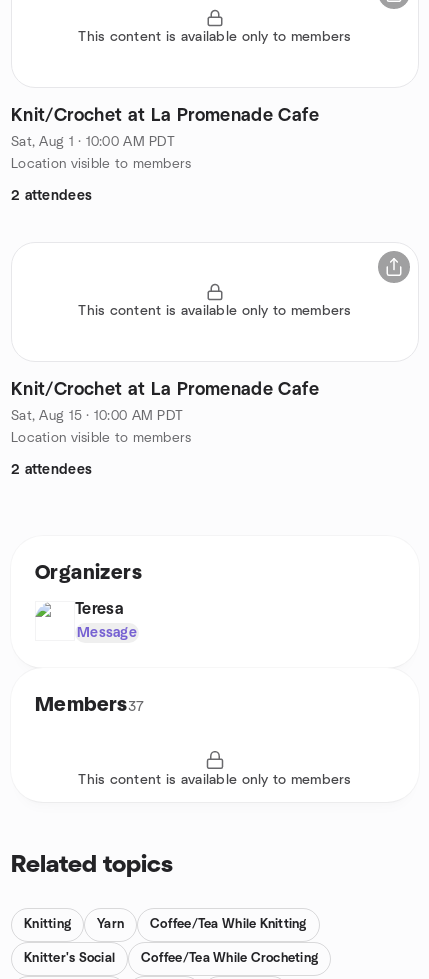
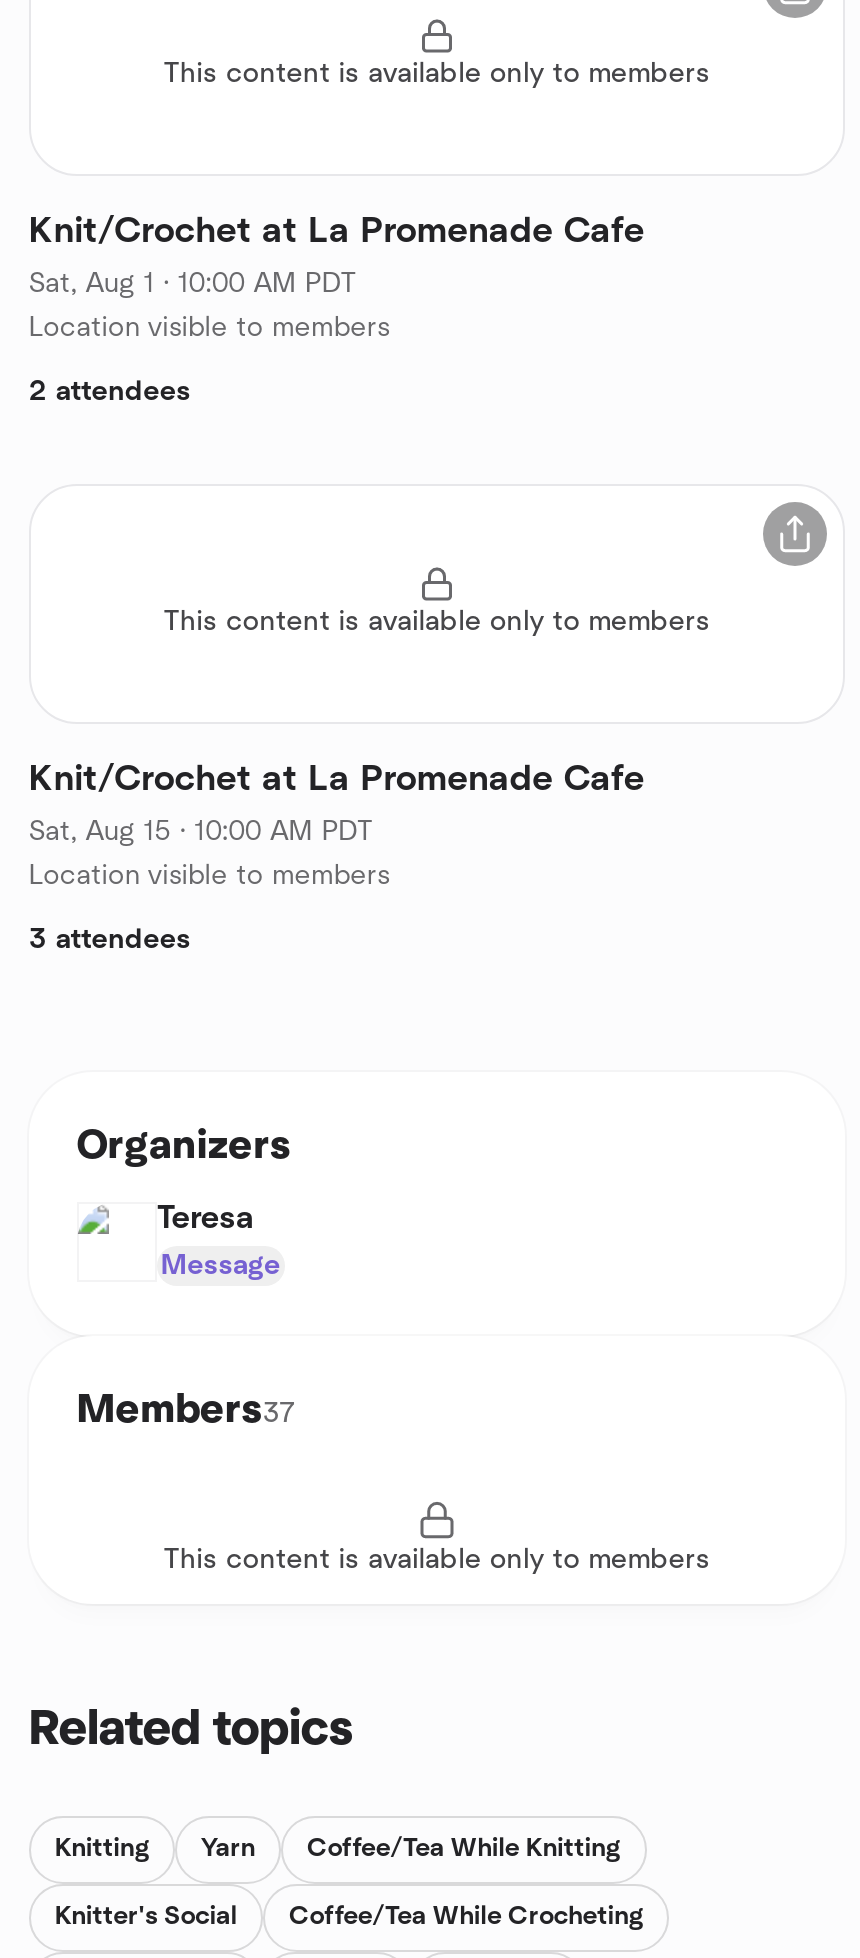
- 2 attendees
+ 3 attendees
